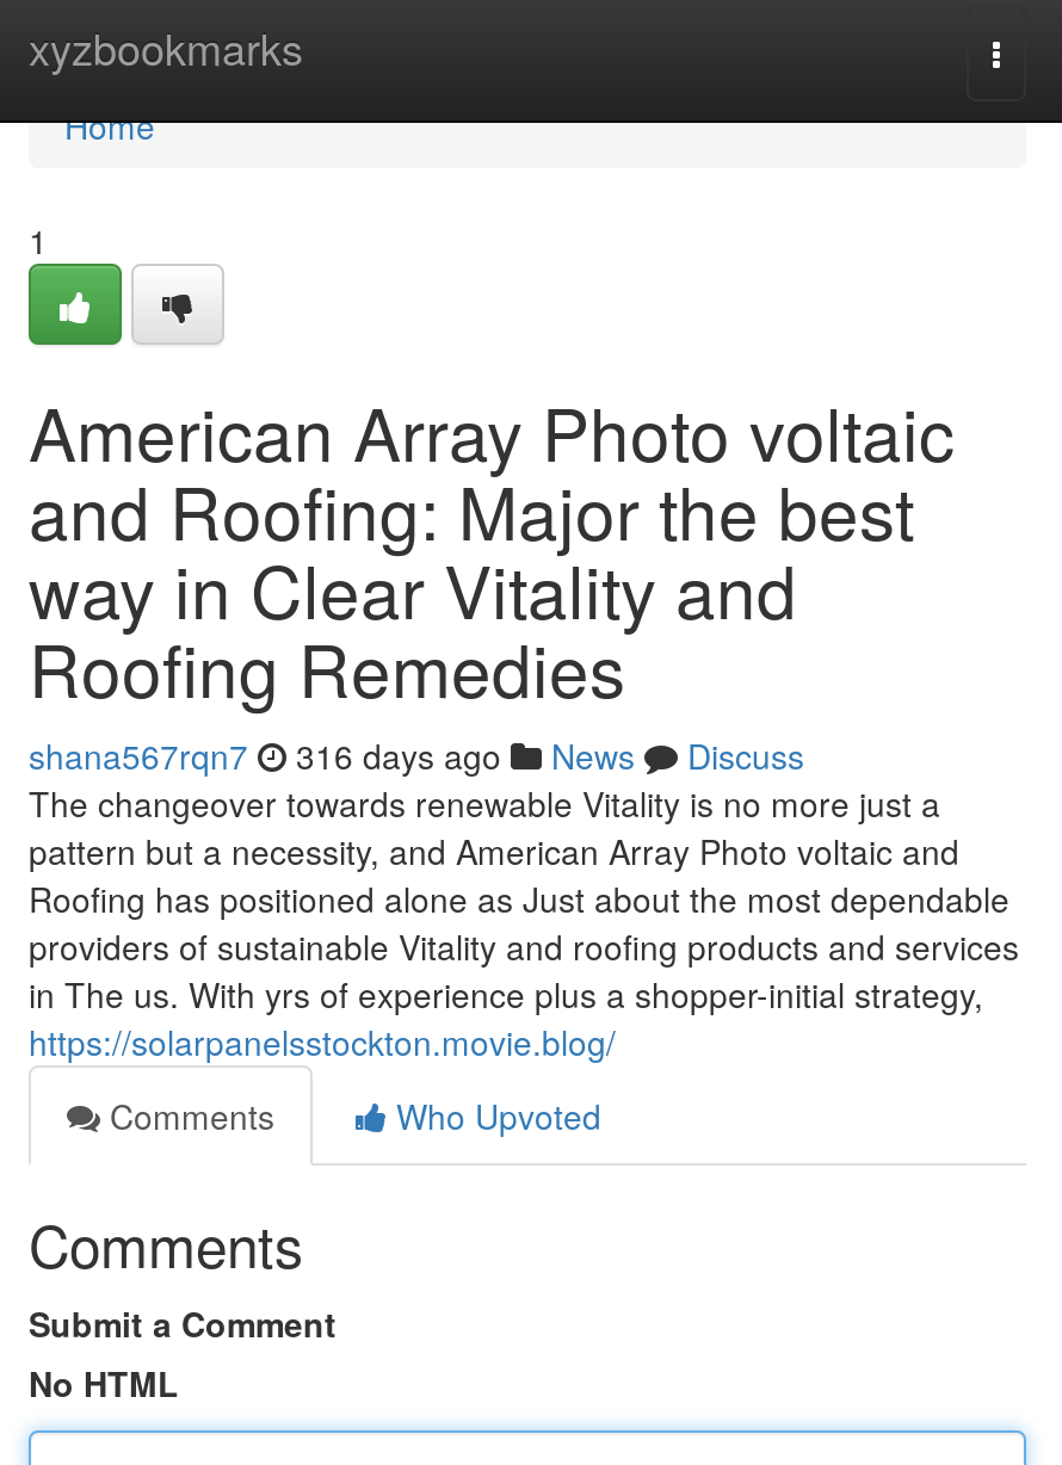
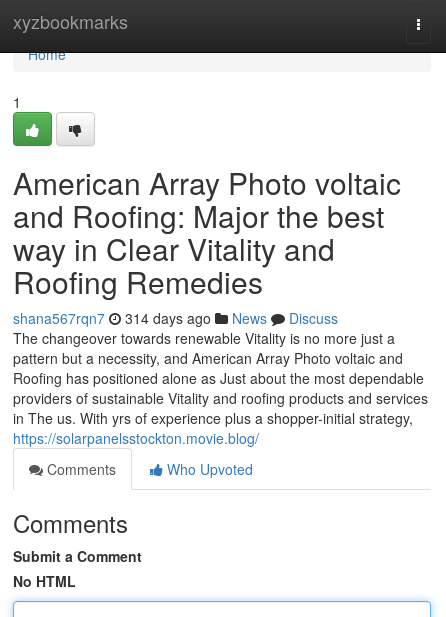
- shana567rqn7 316 days ago News Discuss
+ shana567rqn7 314 days ago News Discuss
